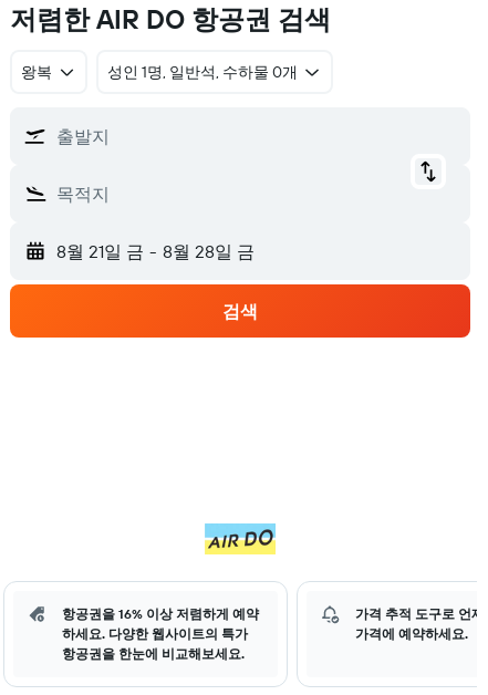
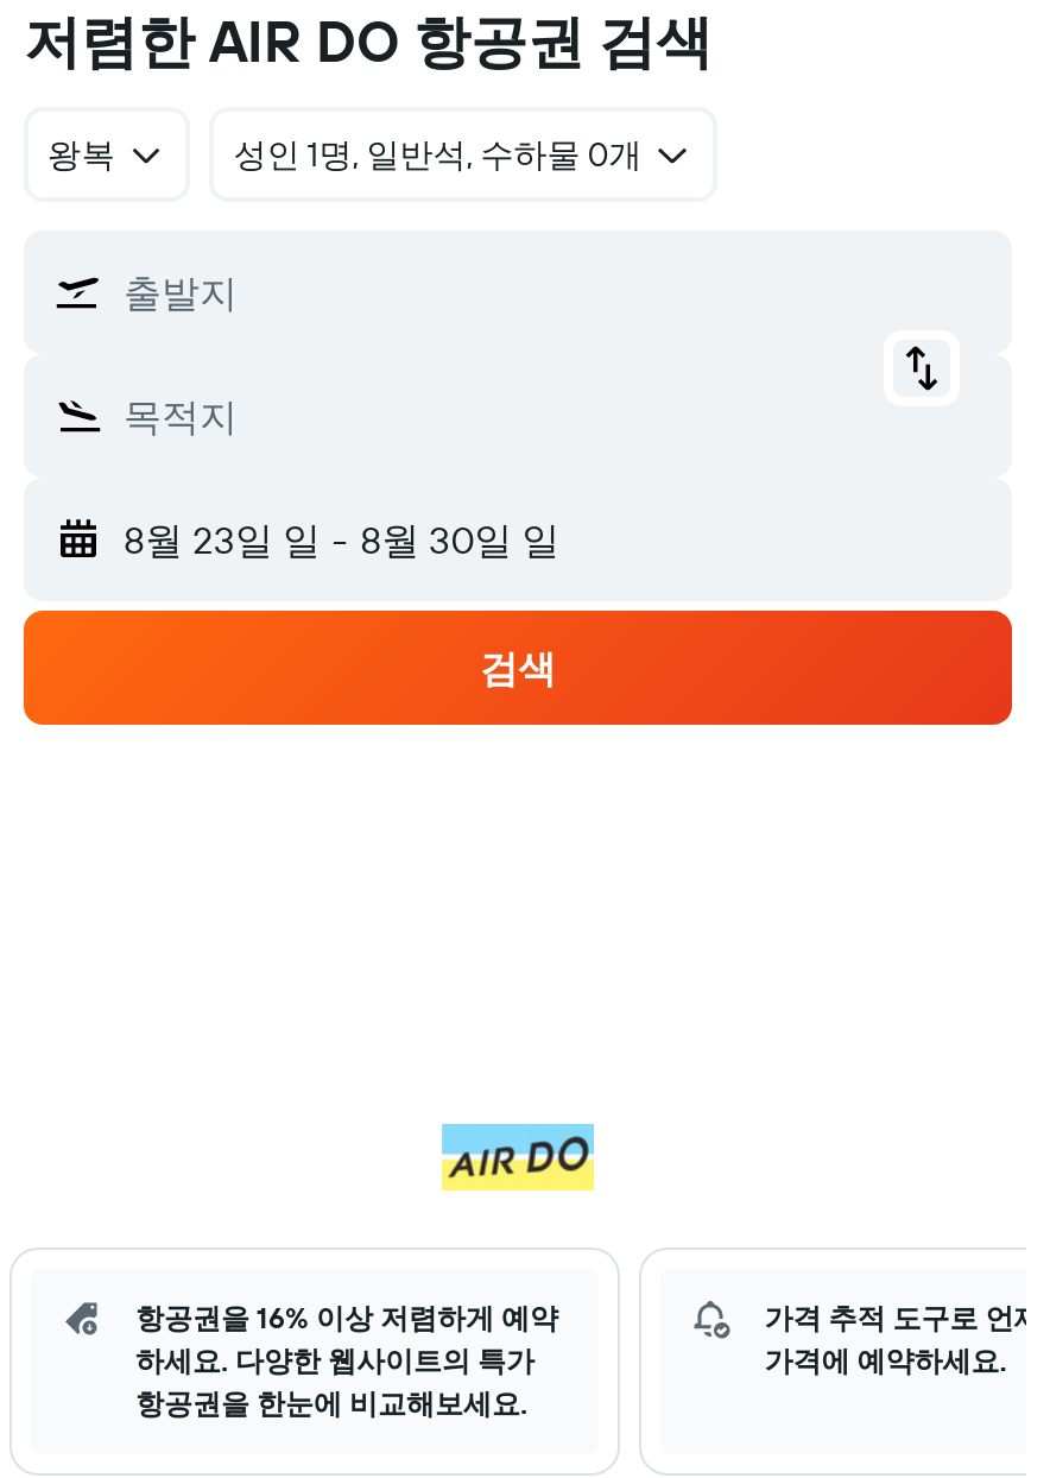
- 8월 21일 금 - 8월 28일 금
+ 8월 23일 일 - 8월 30일 일
